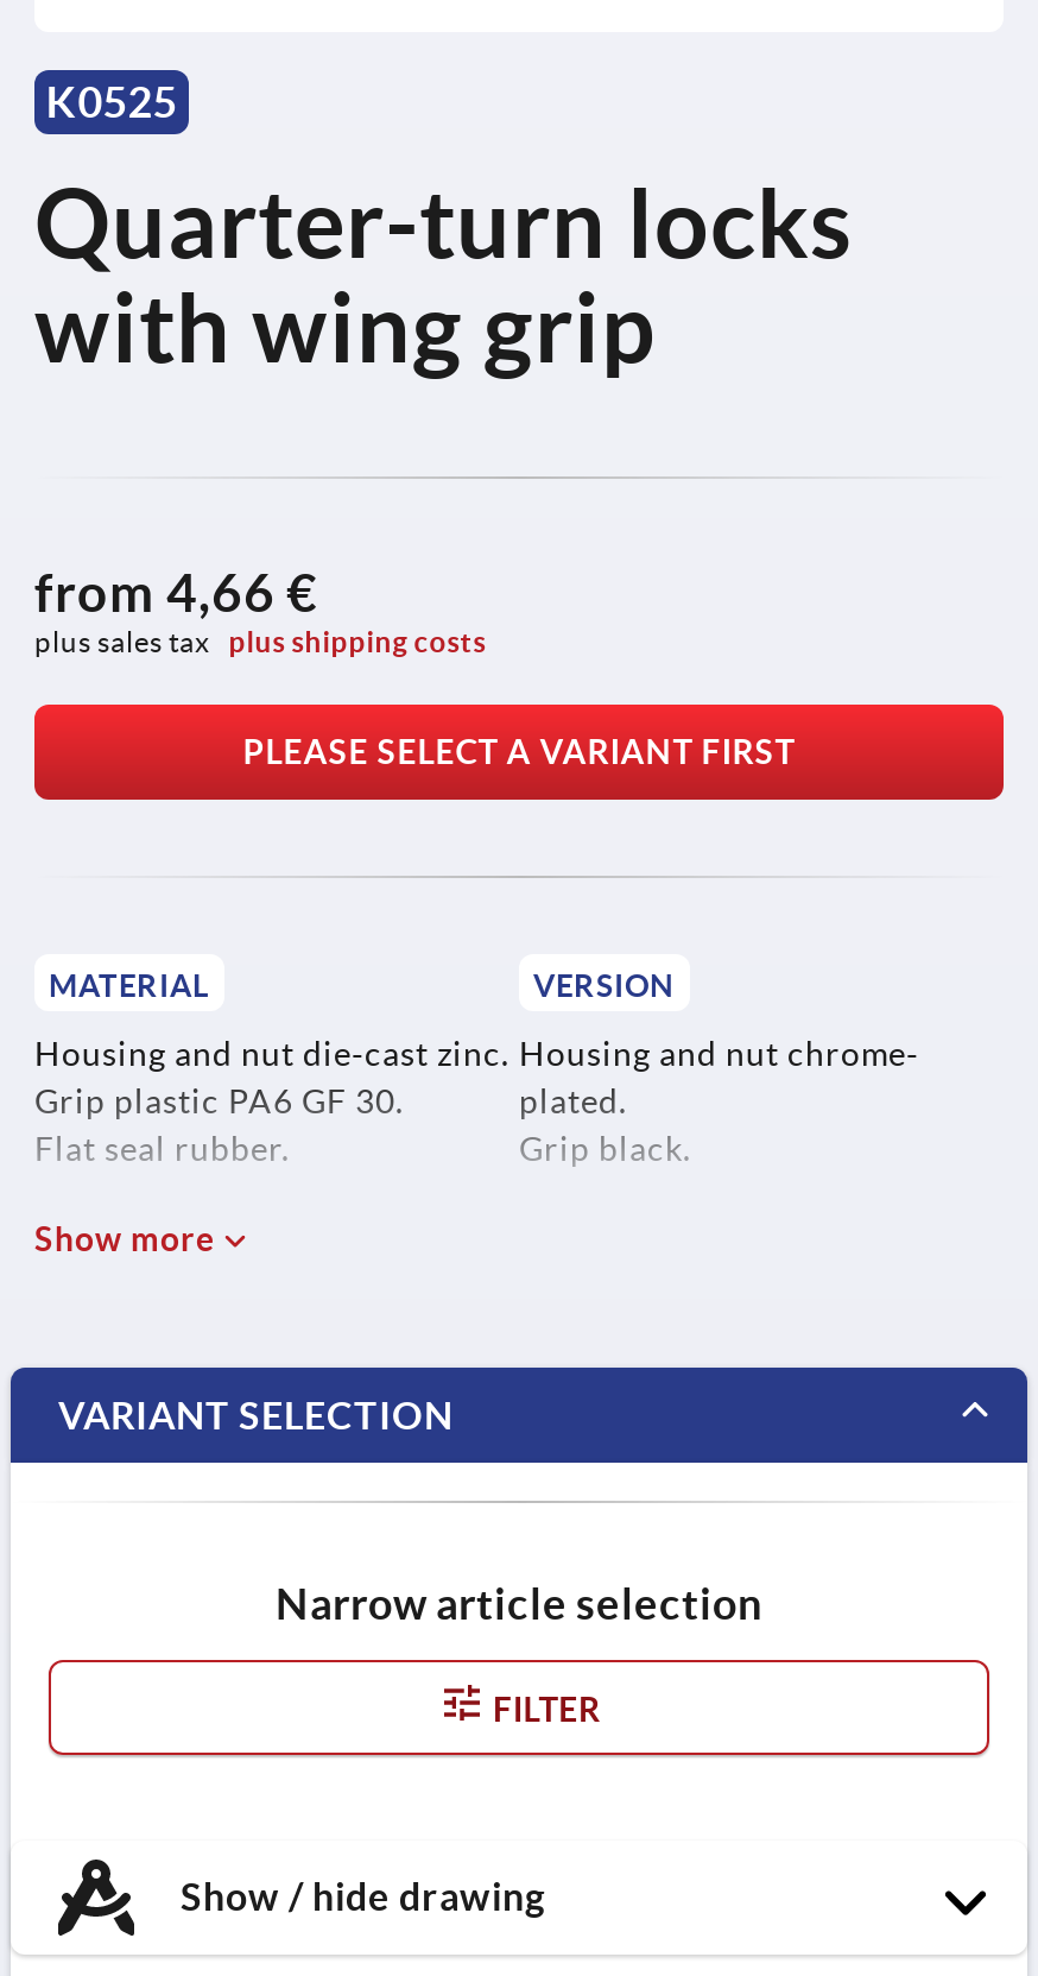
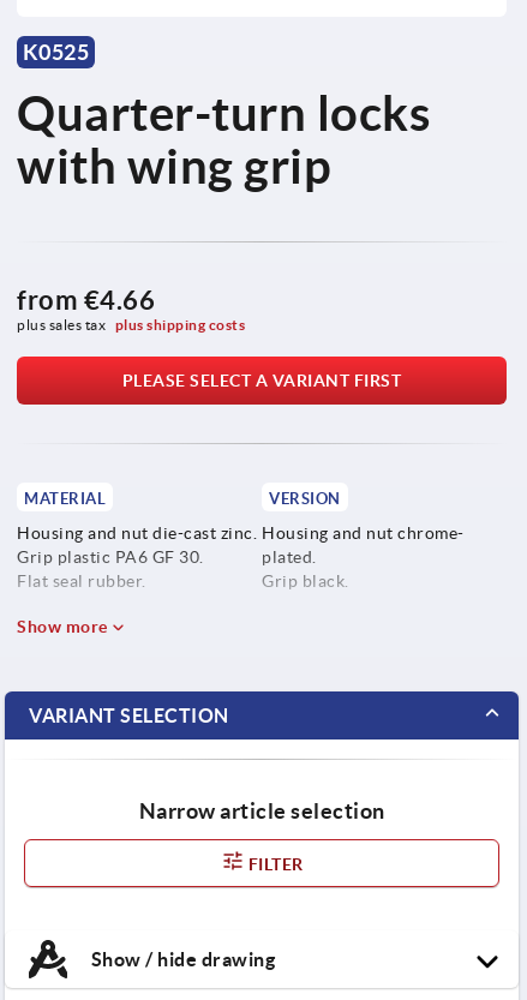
- from 4,66 €
+ from €4.66
